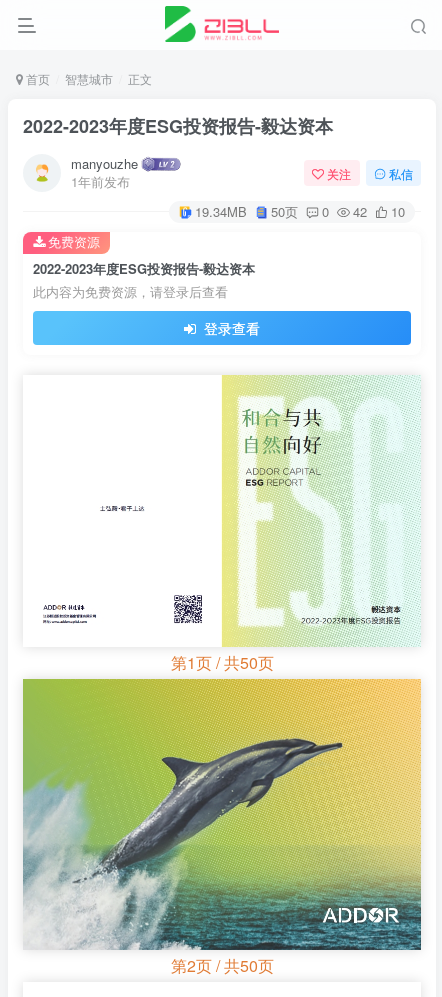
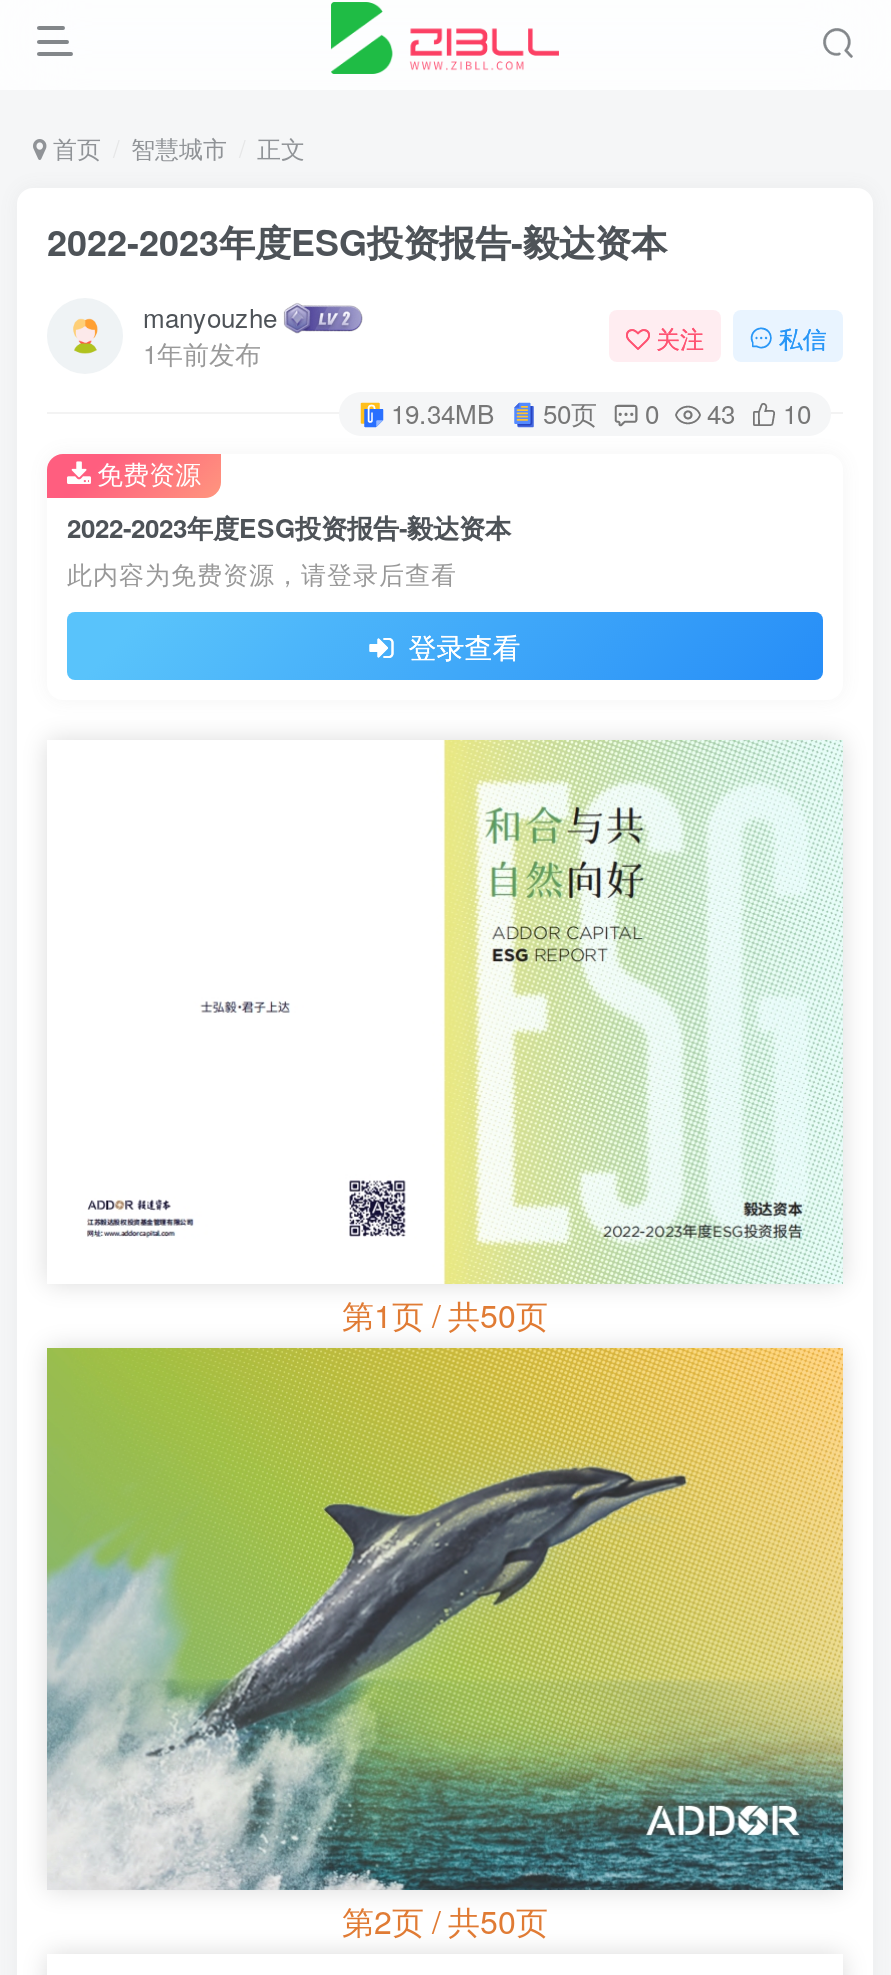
- 19.34MB 50页 0 42 10
+ 19.34MB 50页 0 43 10
